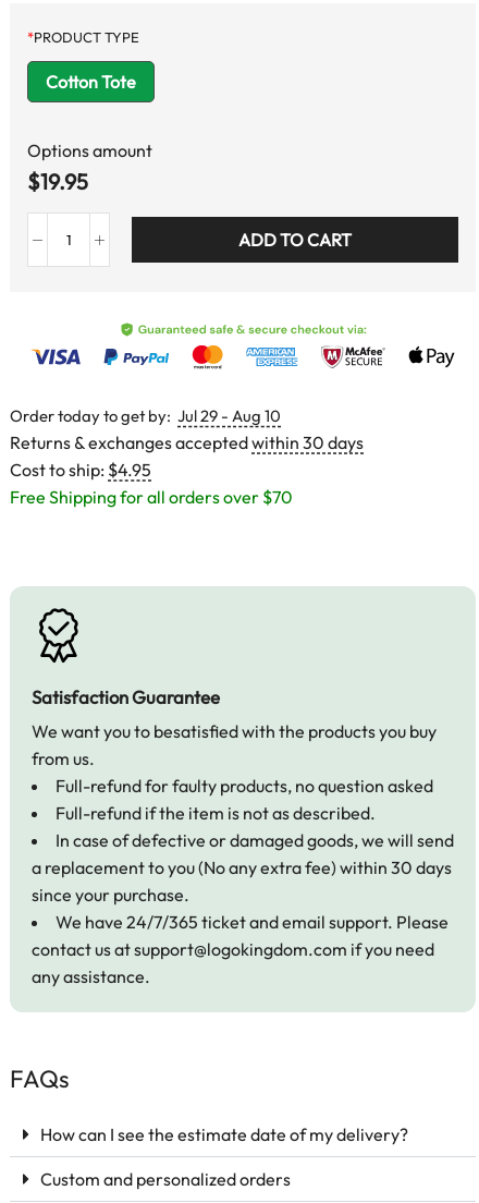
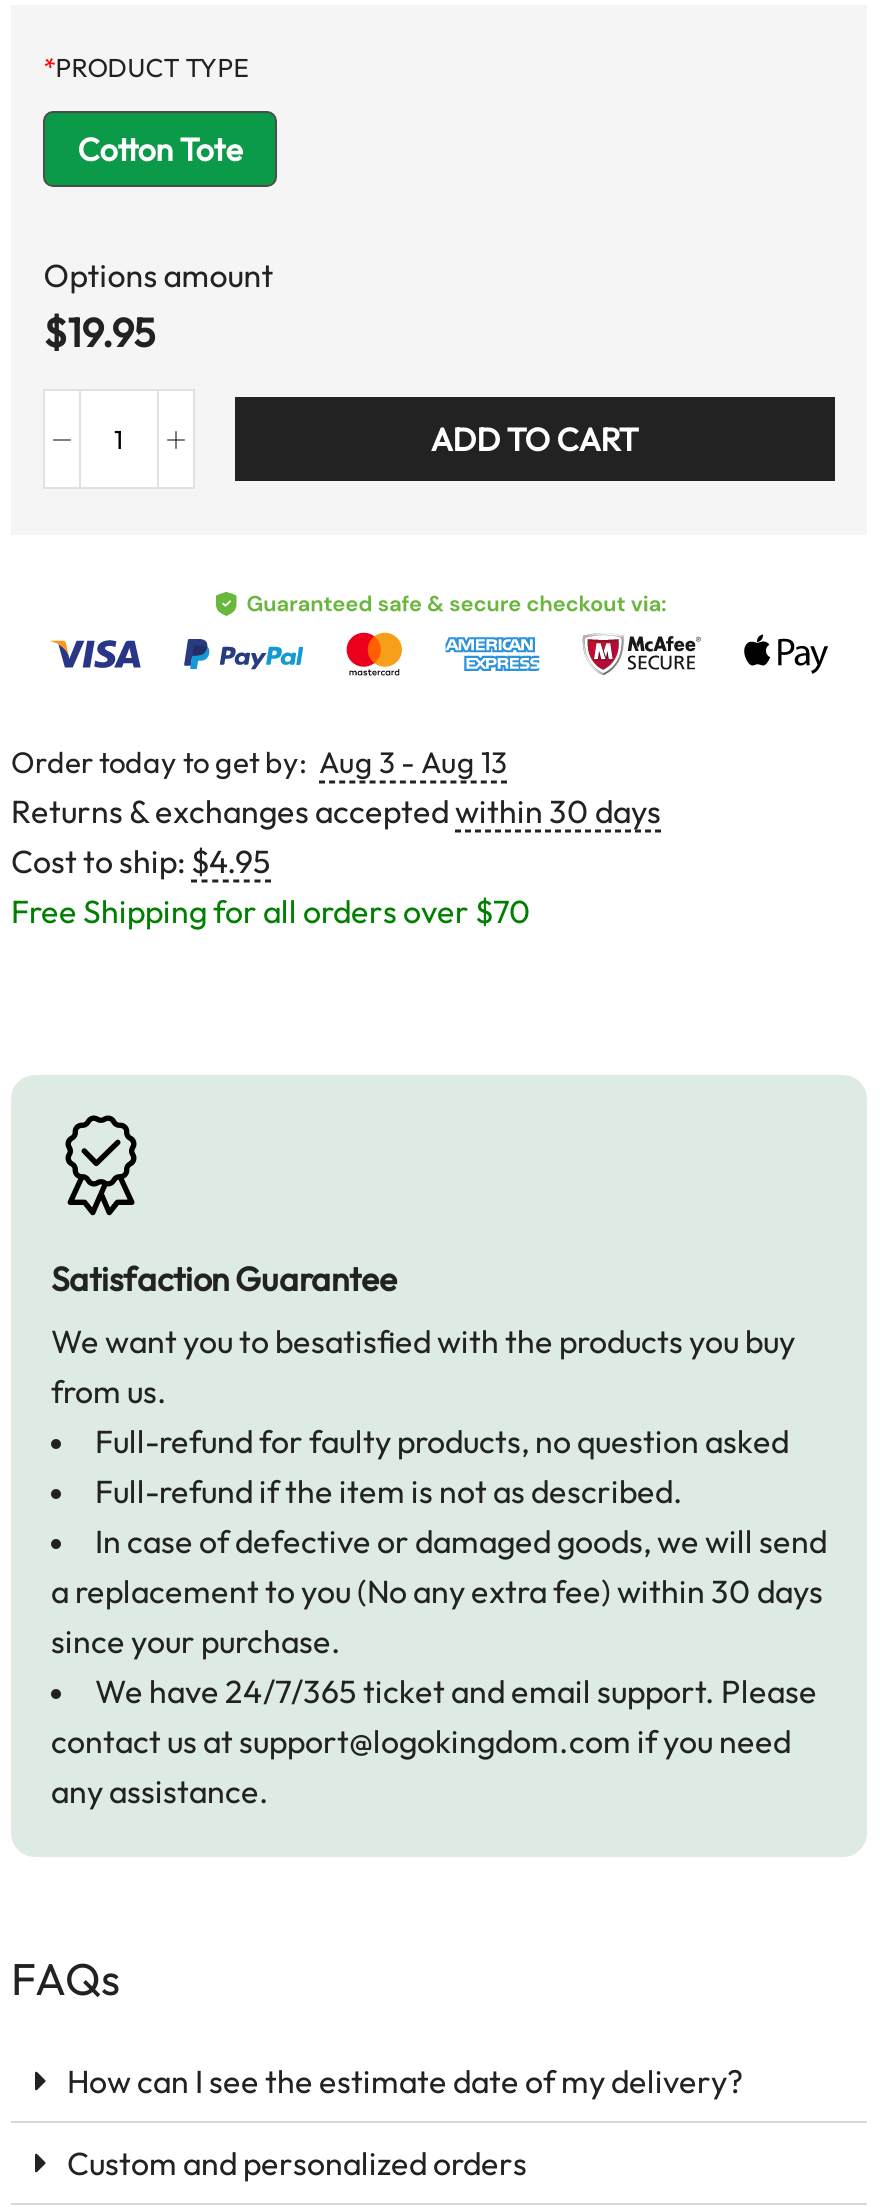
- Order today to get by: Jul 29 - Aug 10
+ Order today to get by: Aug 3 - Aug 13
